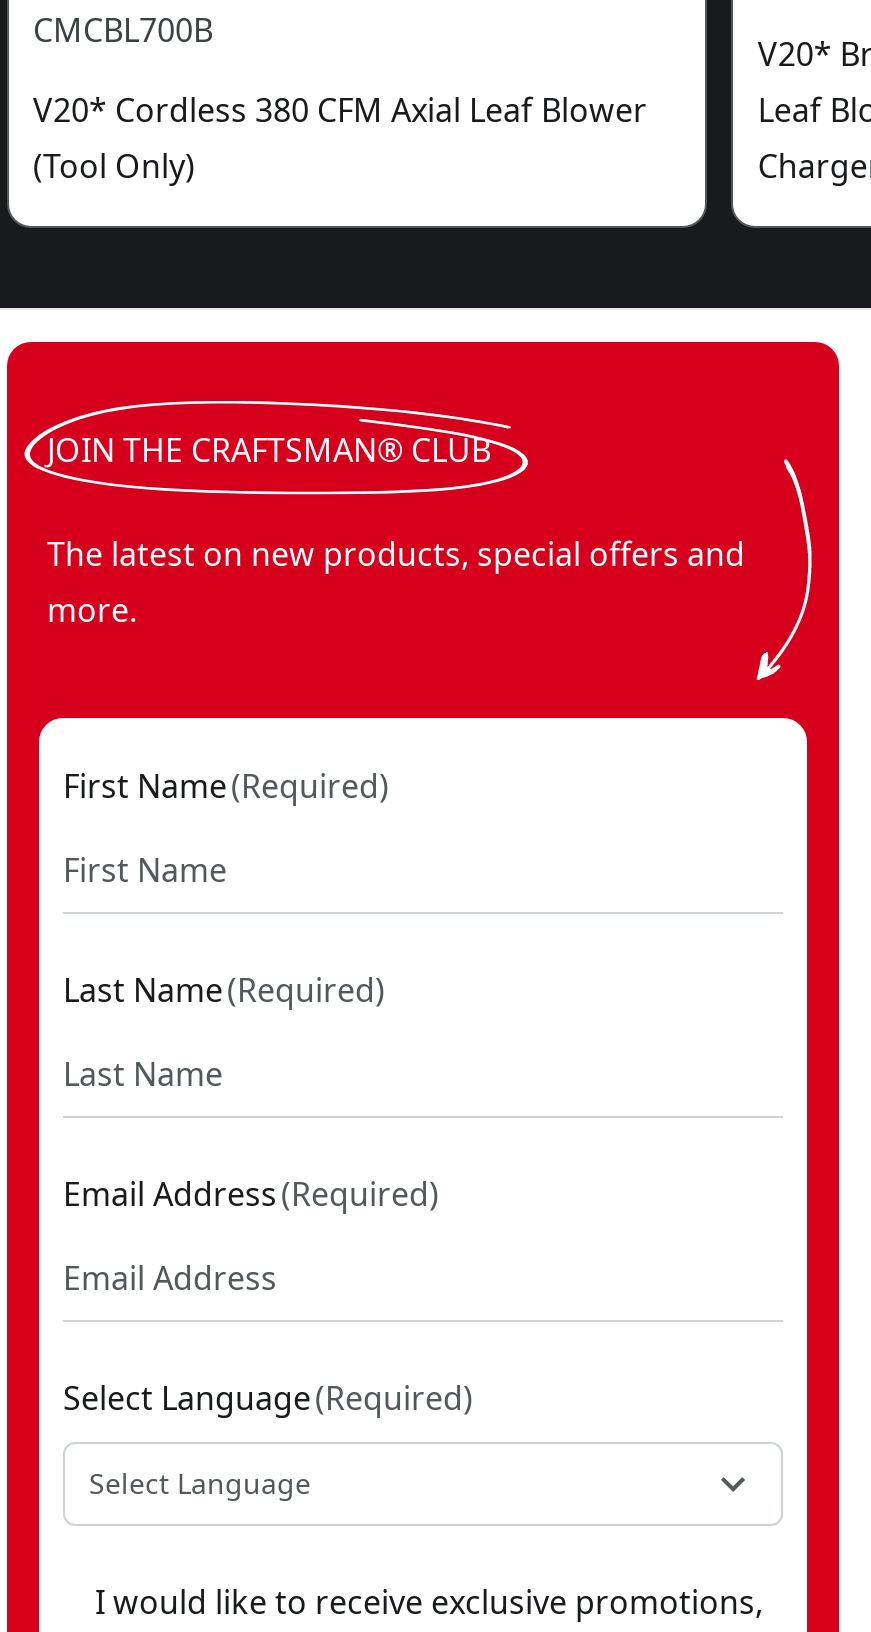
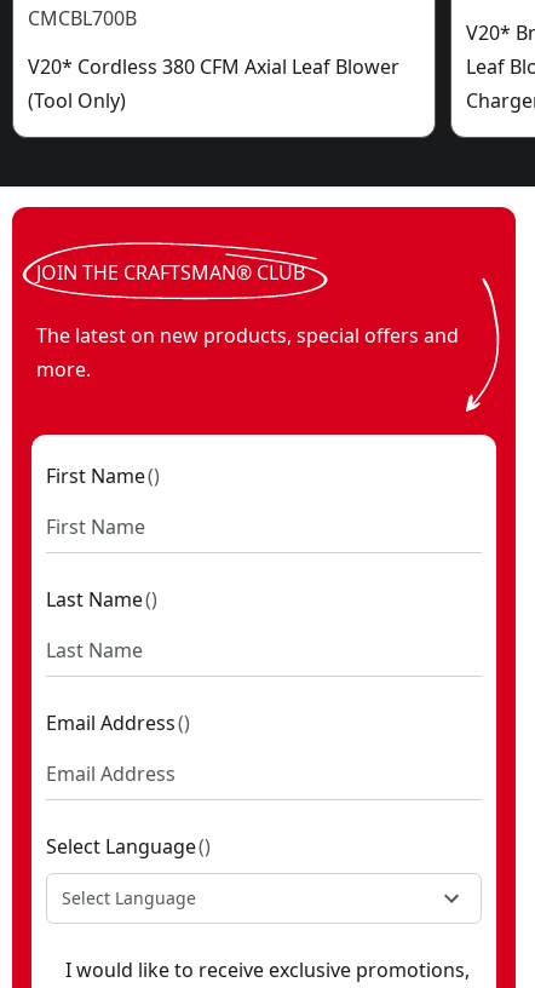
- First Name (Required)
+ First Name ()

- Last Name (Required)
+ Last Name ()

- Email Address (Required)
+ Email Address ()

- Select Language (Required)
+ Select Language ()
